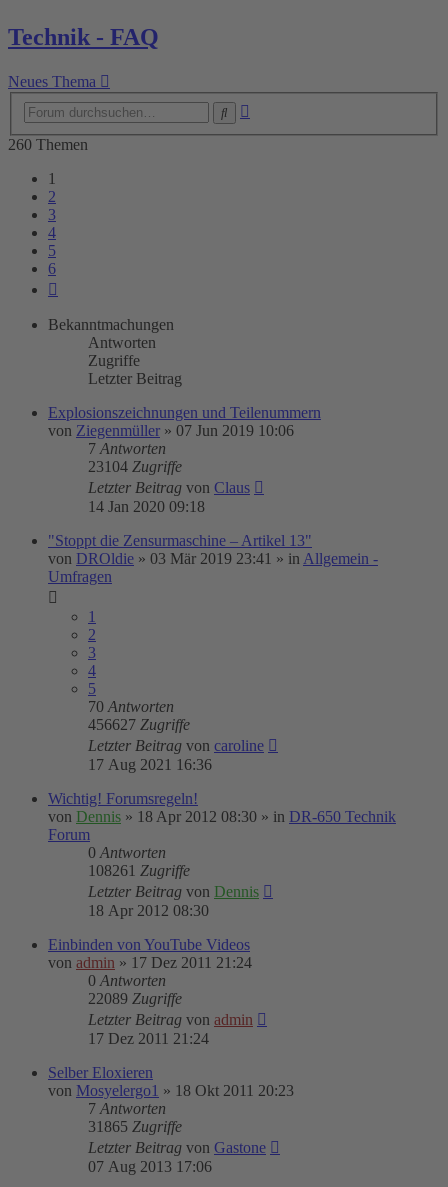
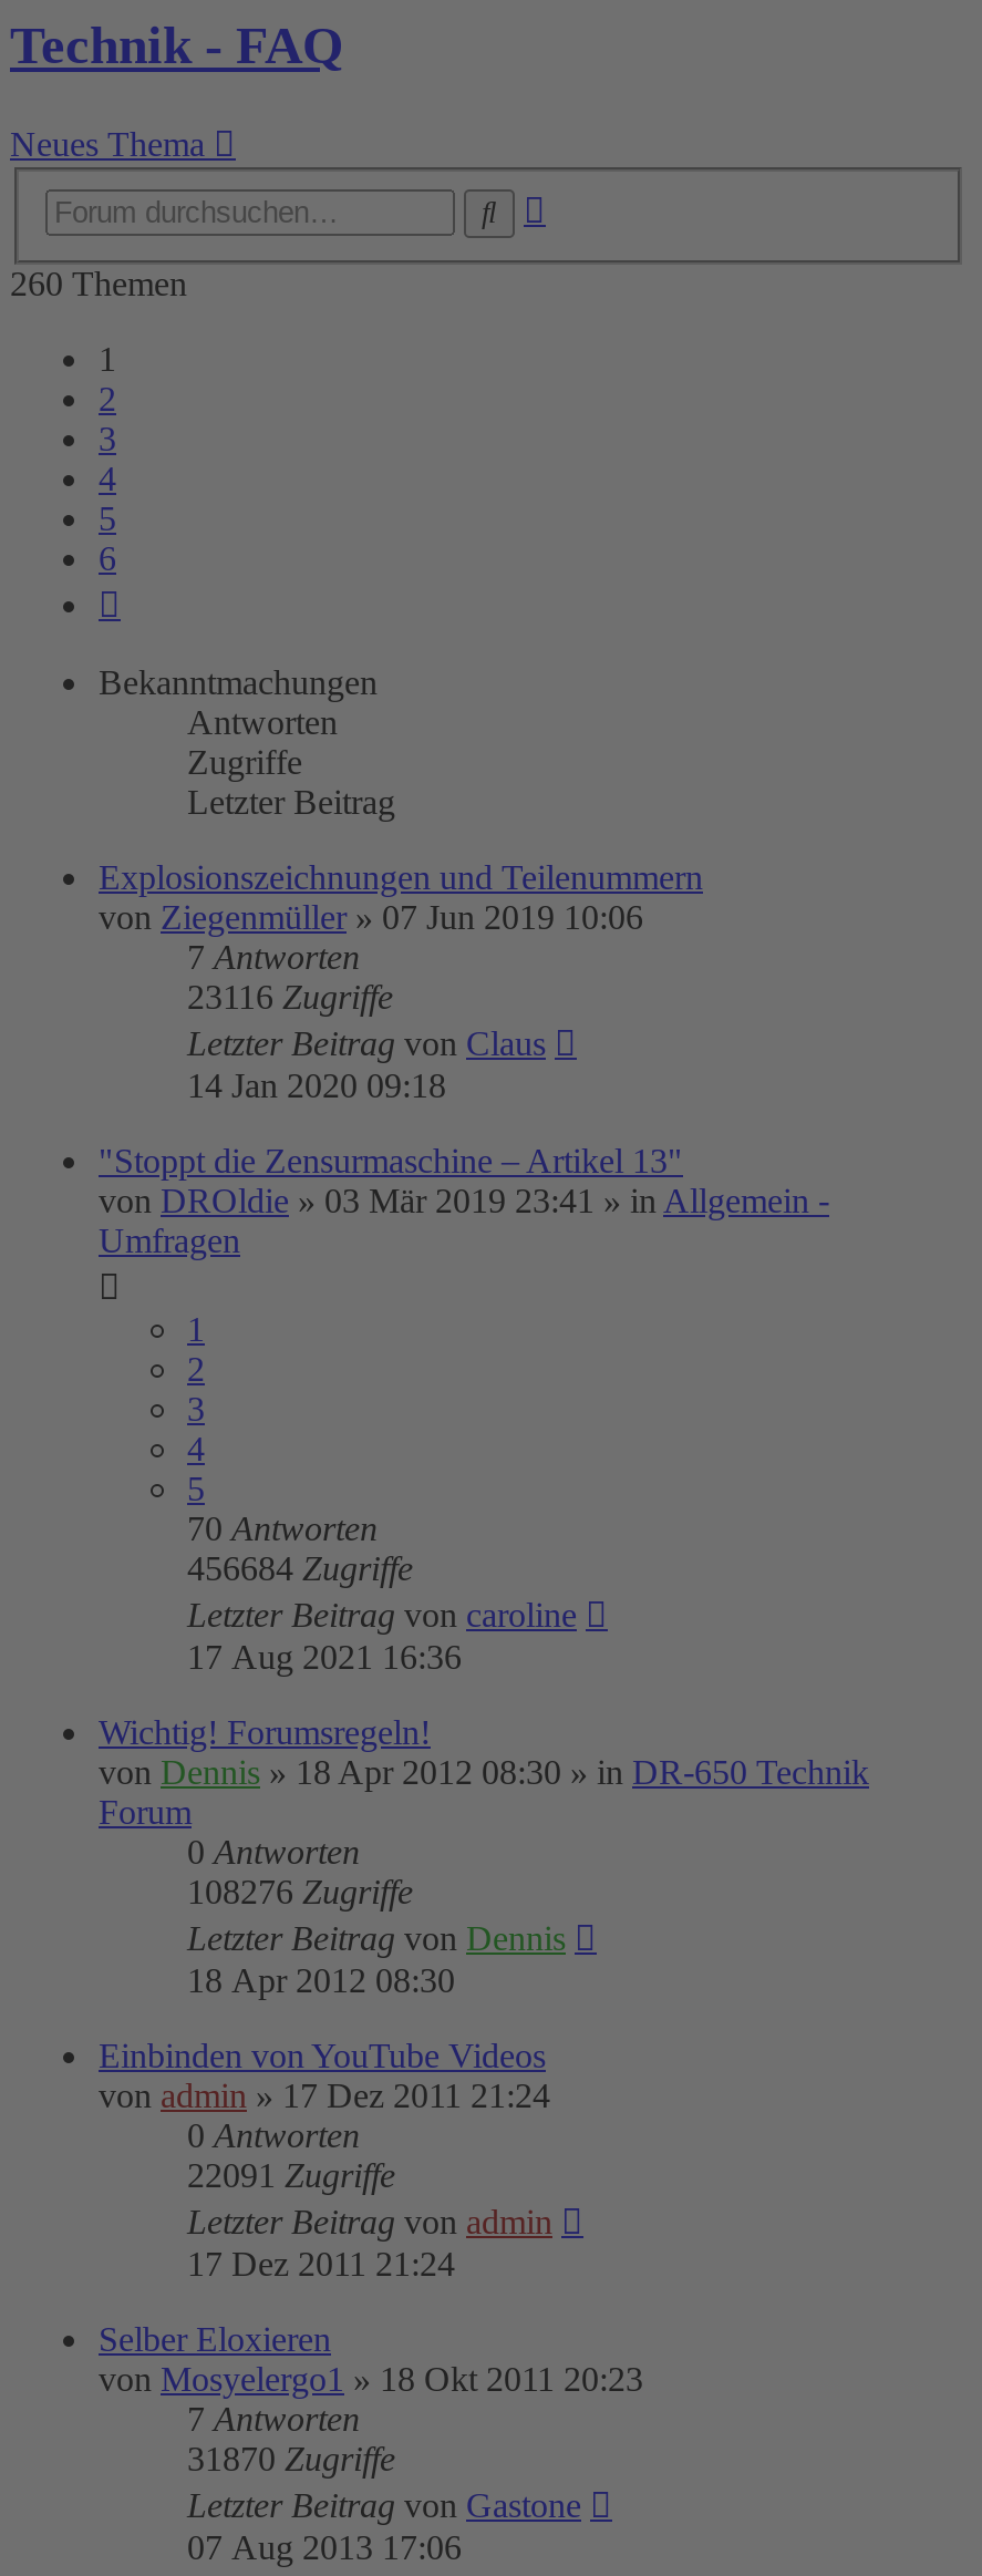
- 23104 Zugriffe
+ 23116 Zugriffe

- 456627 Zugriffe
+ 456684 Zugriffe

- 108261 Zugriffe
+ 108276 Zugriffe

- 22089 Zugriffe
+ 22091 Zugriffe

- 31865 Zugriffe
+ 31870 Zugriffe
